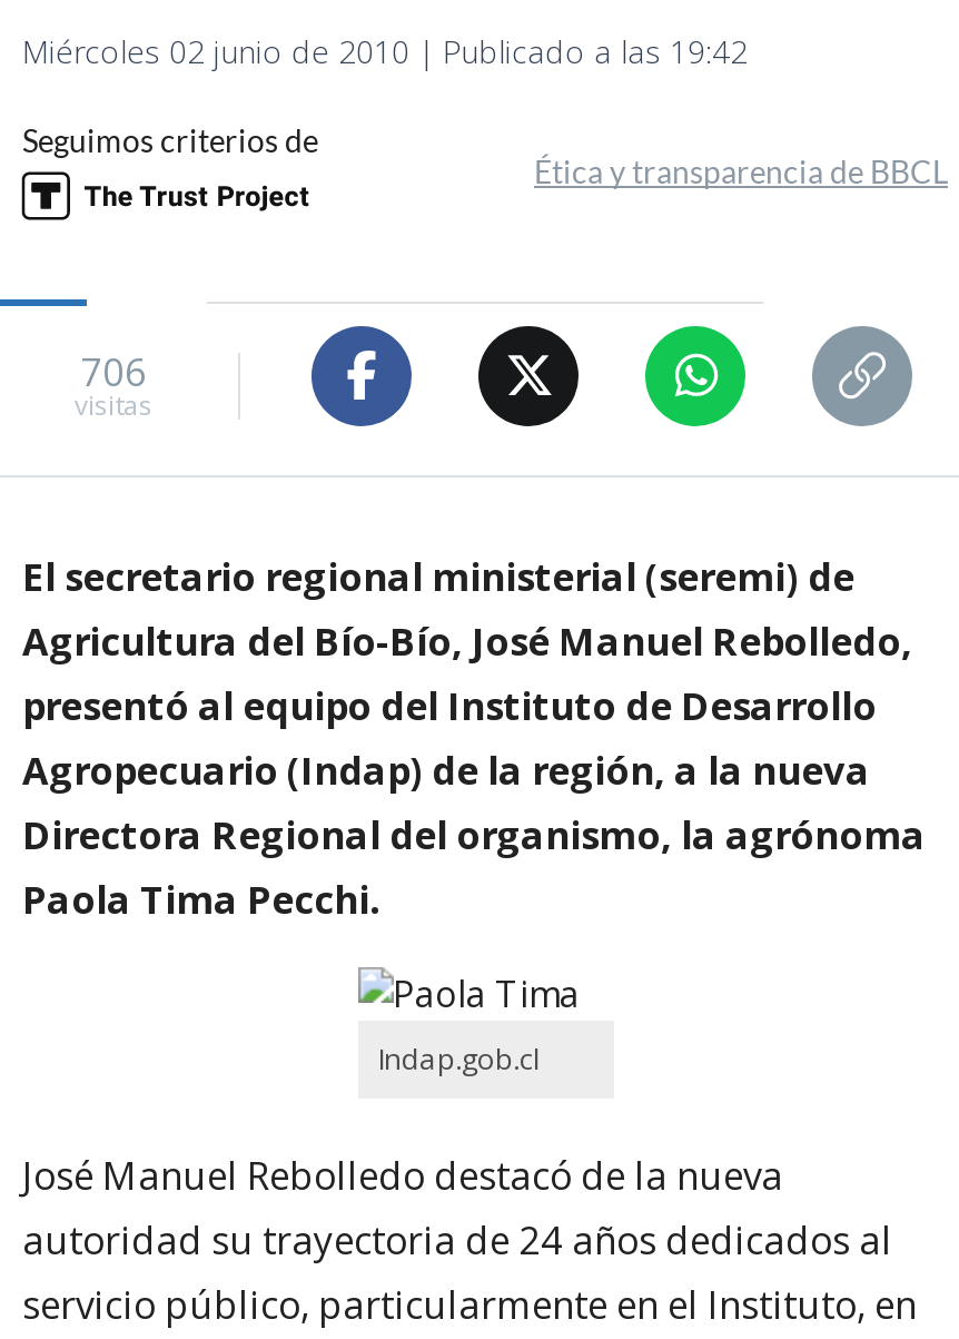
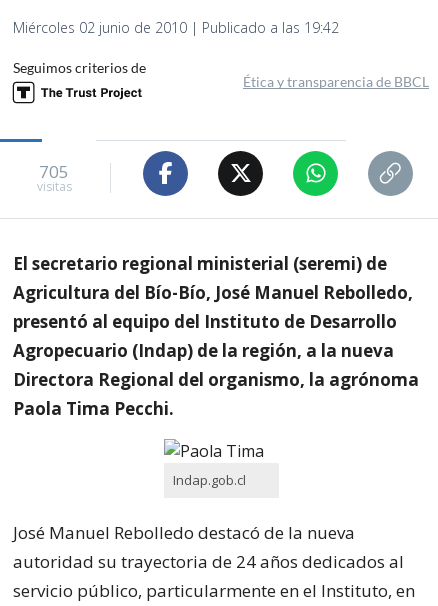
- 706
+ 705
